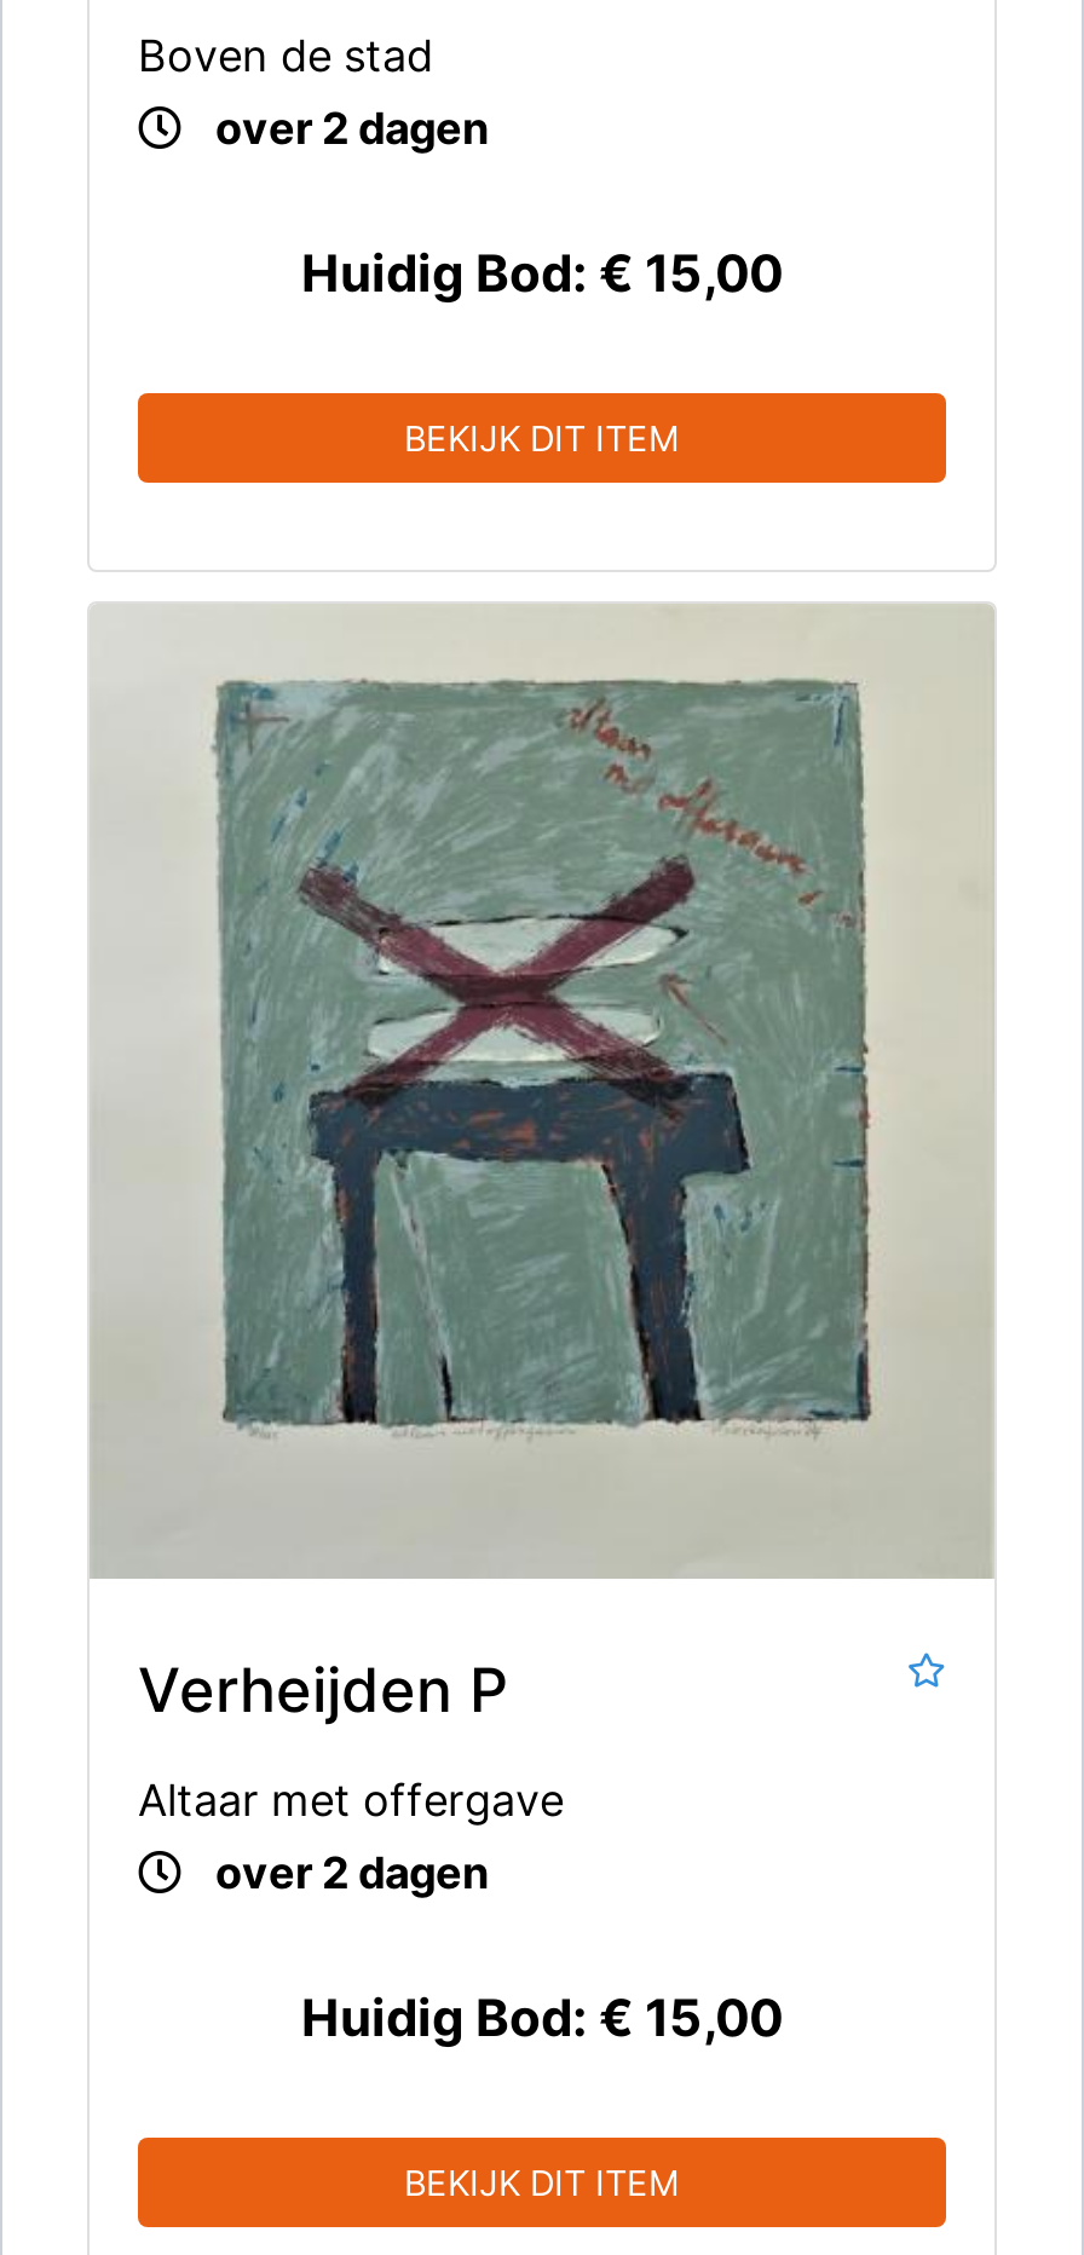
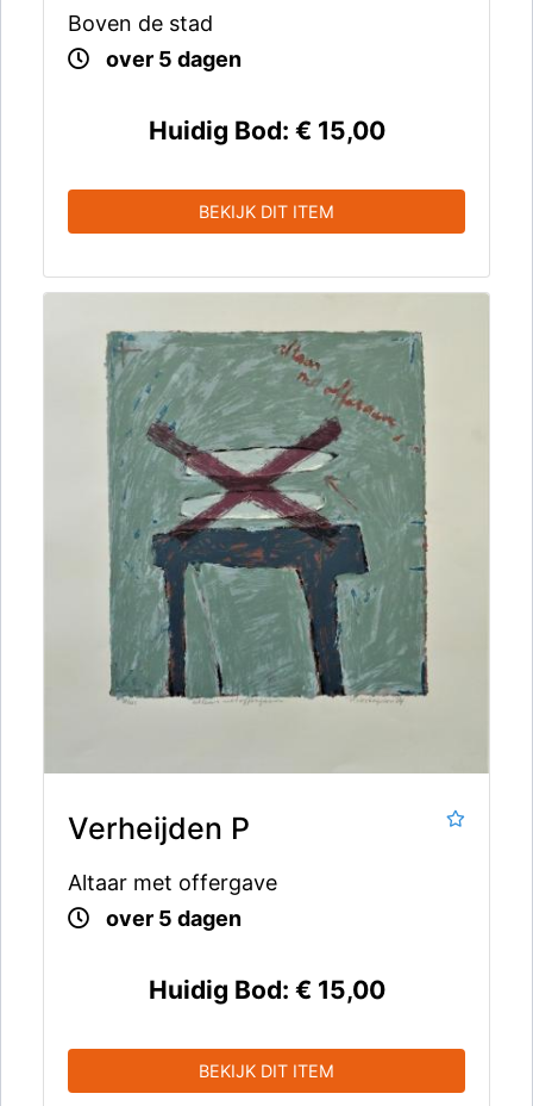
- over 2 dagen
+ over 5 dagen

- over 2 dagen
+ over 5 dagen
